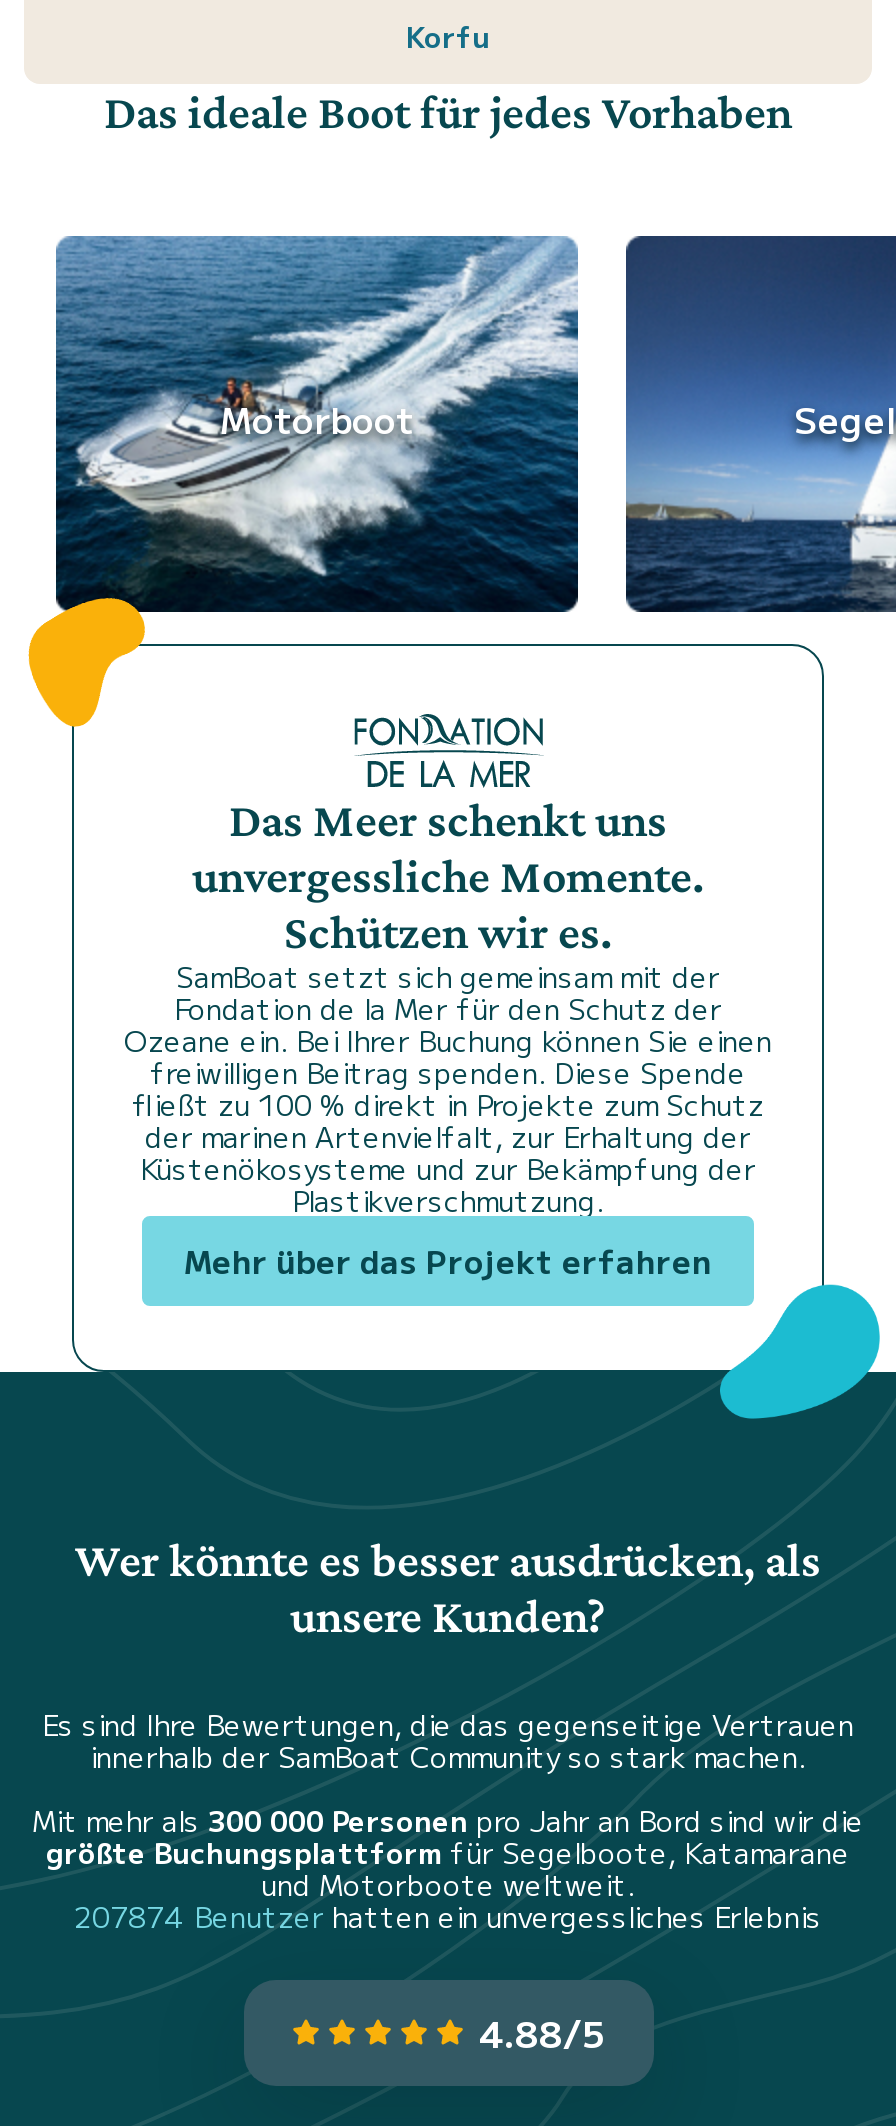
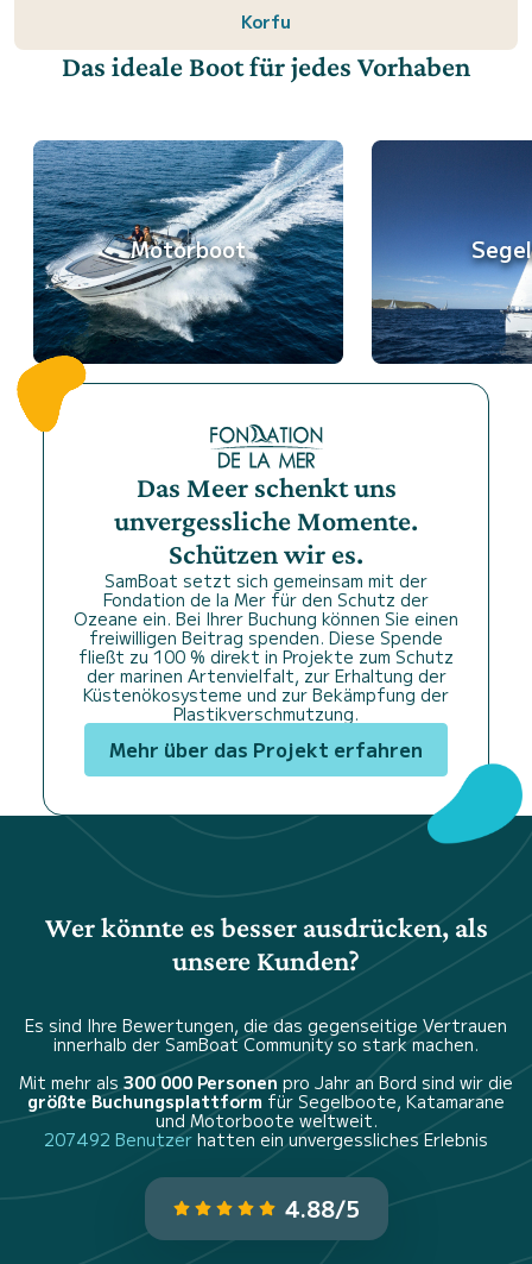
- 207874 Benutzer hatten ein unvergessliches Erlebnis
+ 207492 Benutzer hatten ein unvergessliches Erlebnis
